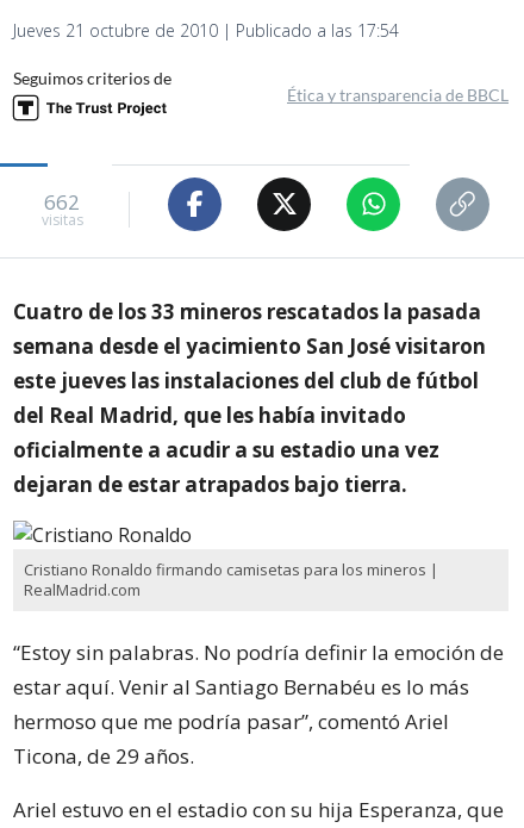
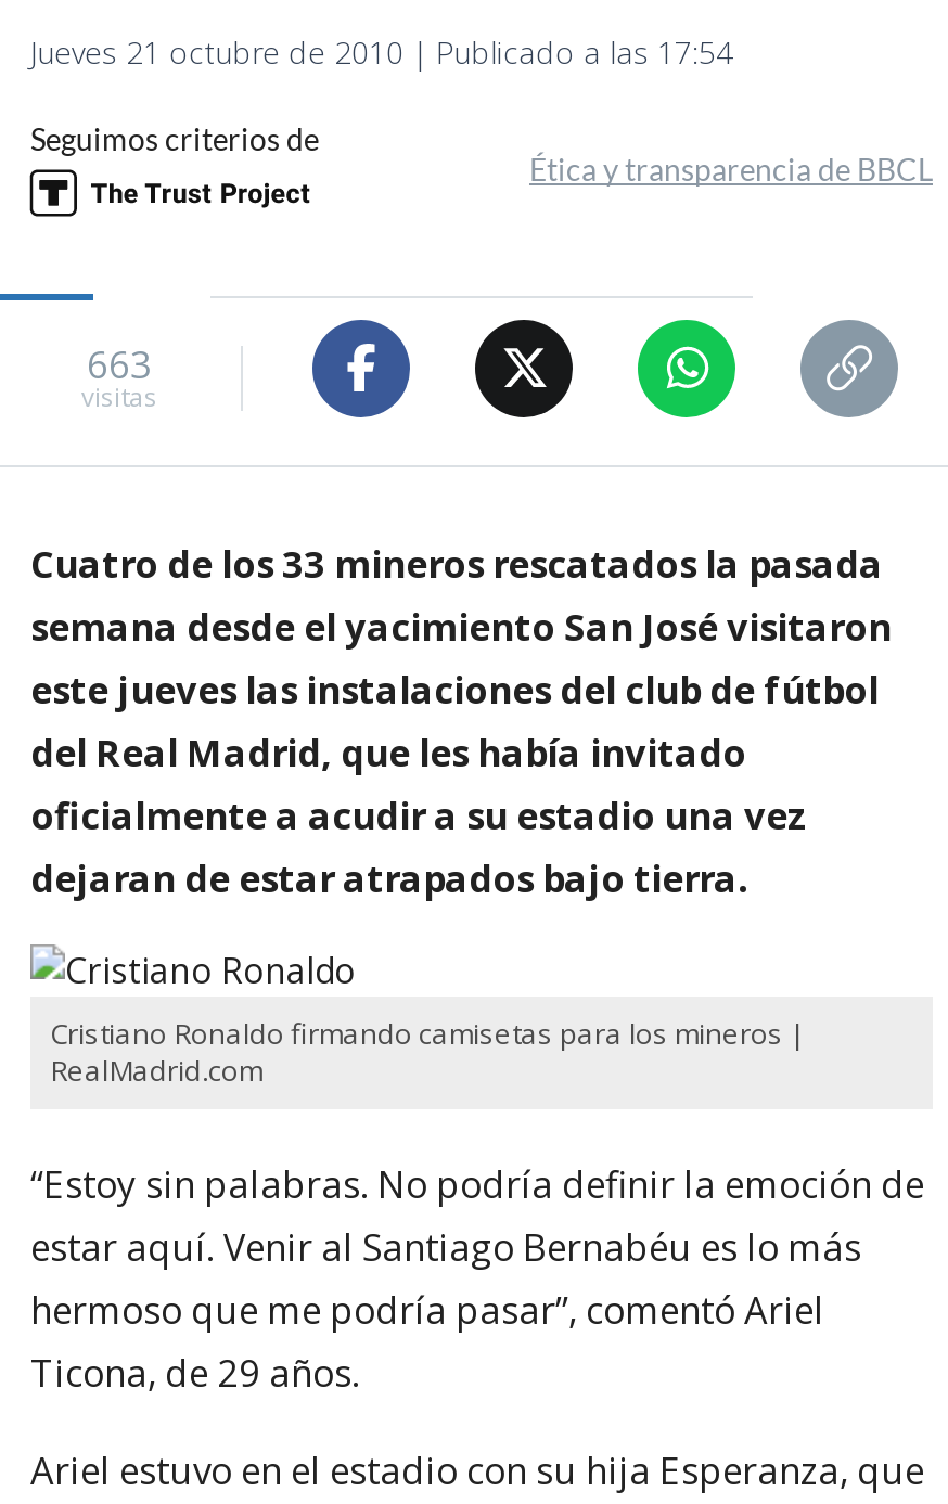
- 662
+ 663
